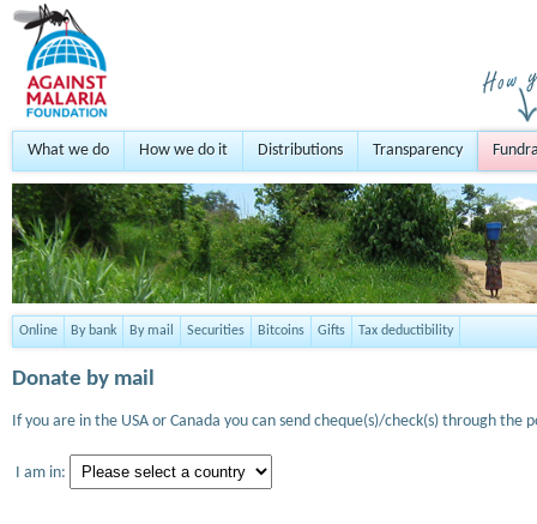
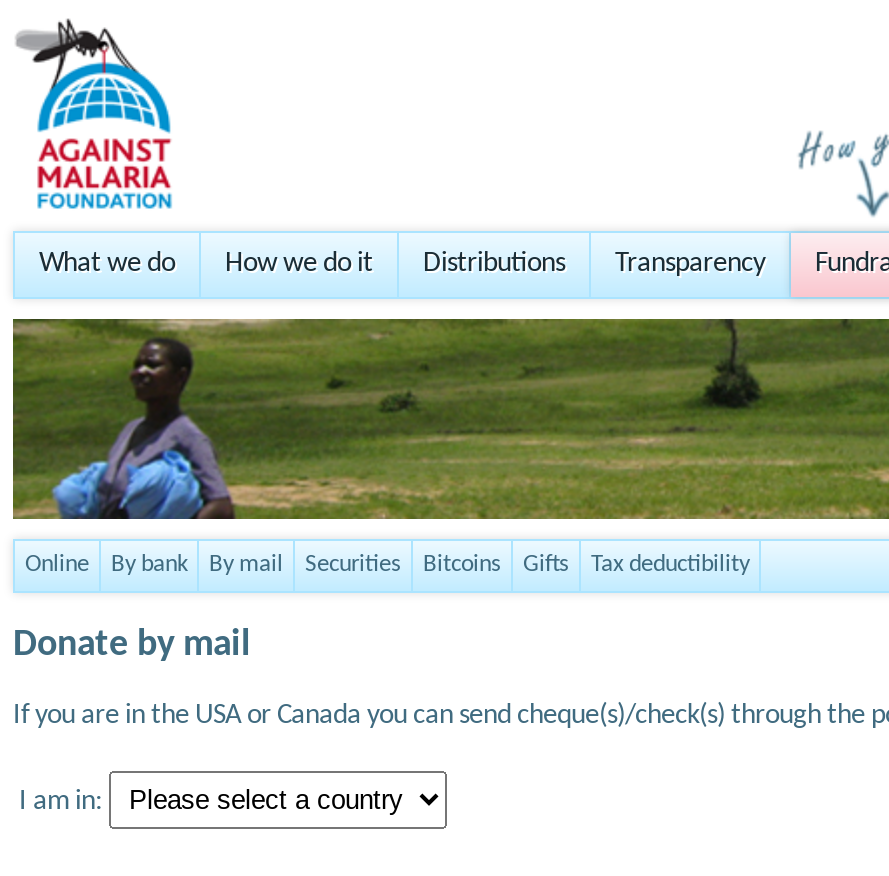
- [image]
+ [image]
